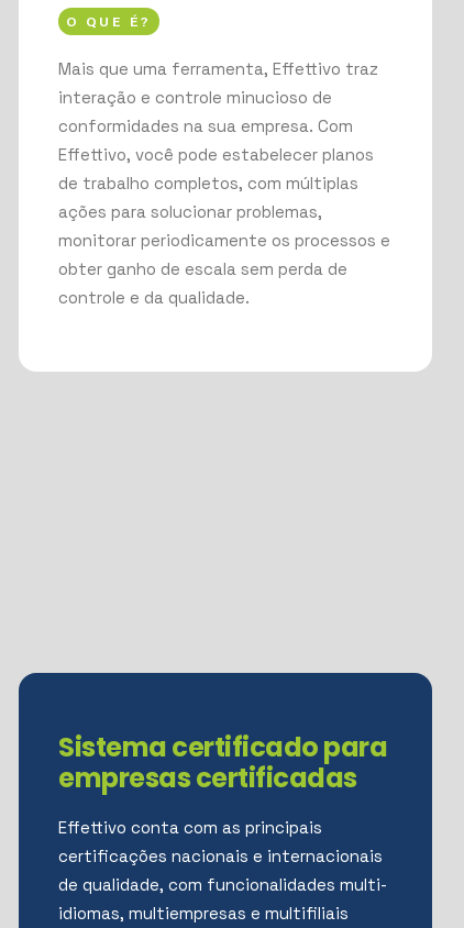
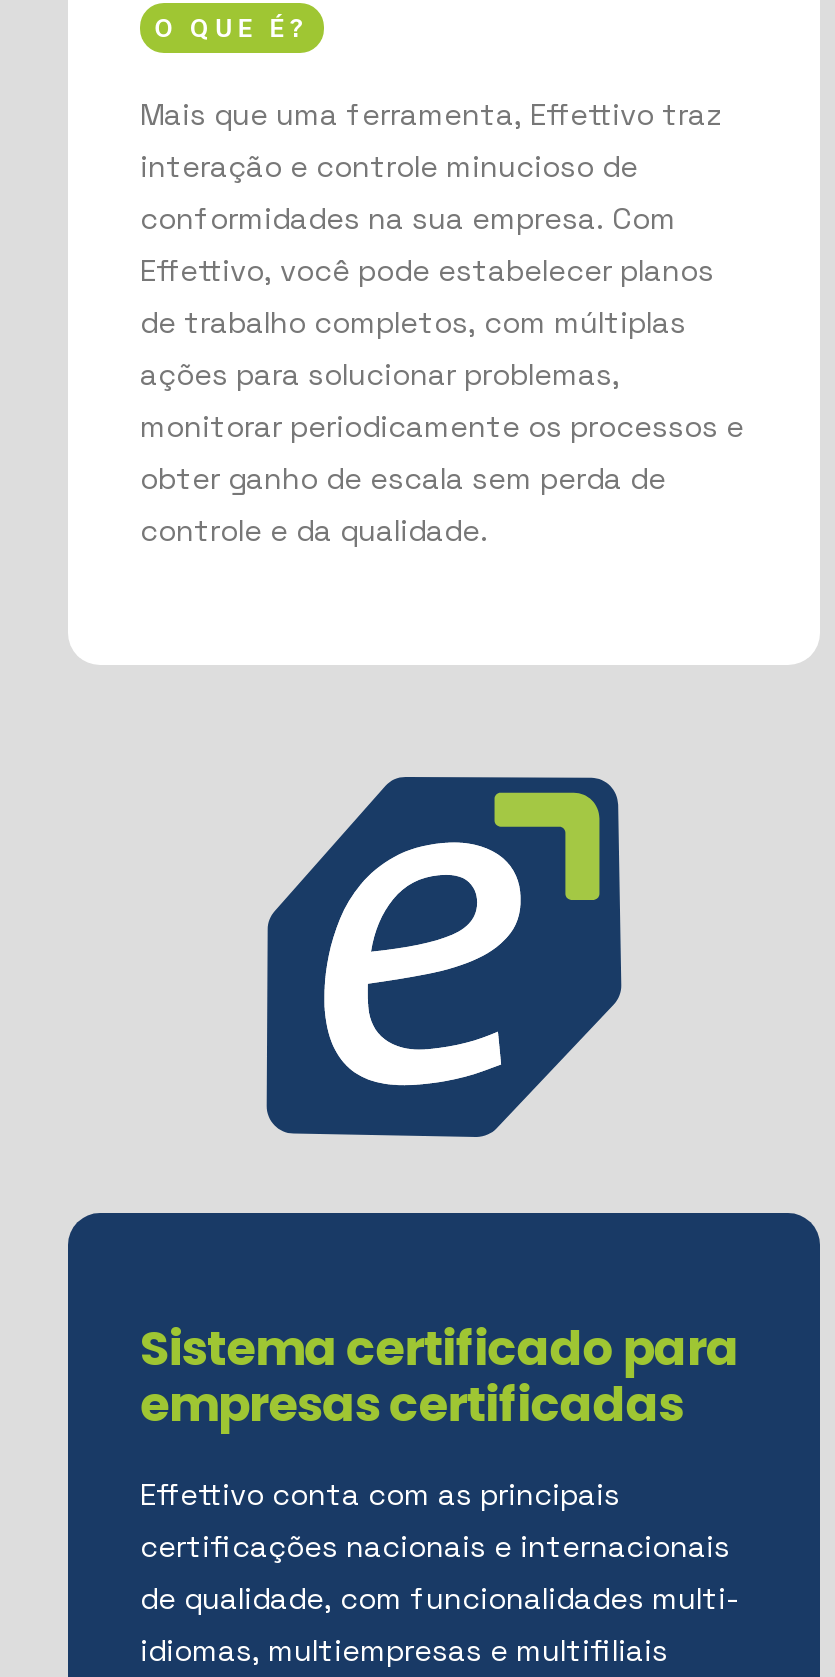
+ [image]
